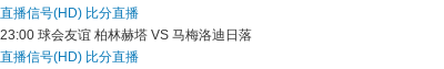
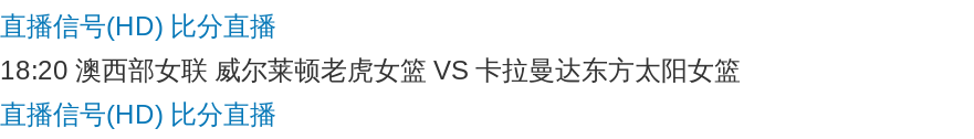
- 23:00 球会友谊柏林赫塔 VS 马梅洛迪日落
+ 18:20 澳西部女联威尔莱顿老虎女篮 VS 卡拉曼达东方太阳女篮
